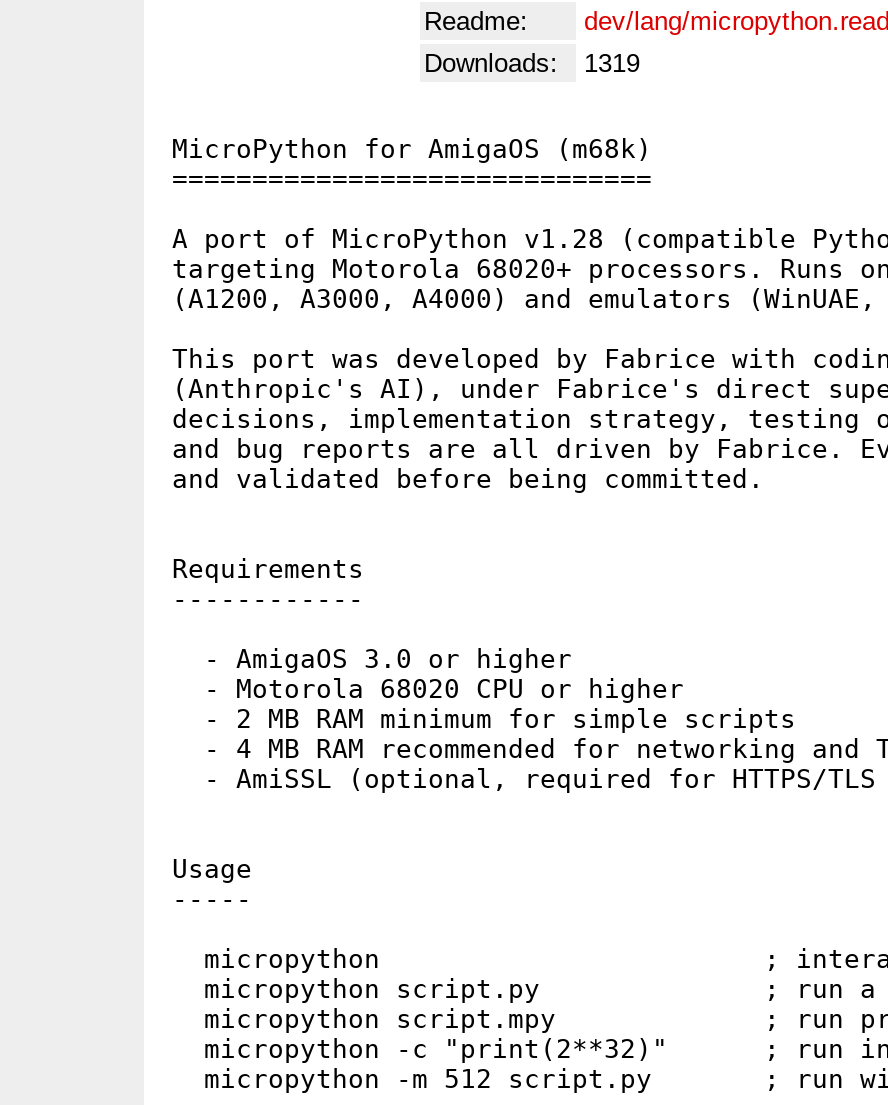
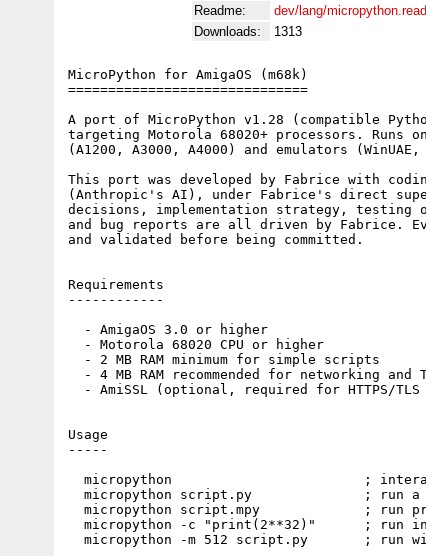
- Downloads: 1319
+ Downloads: 1313
